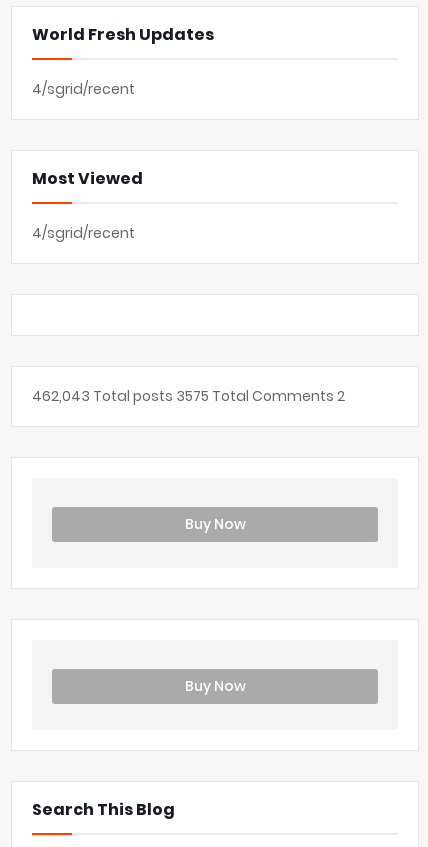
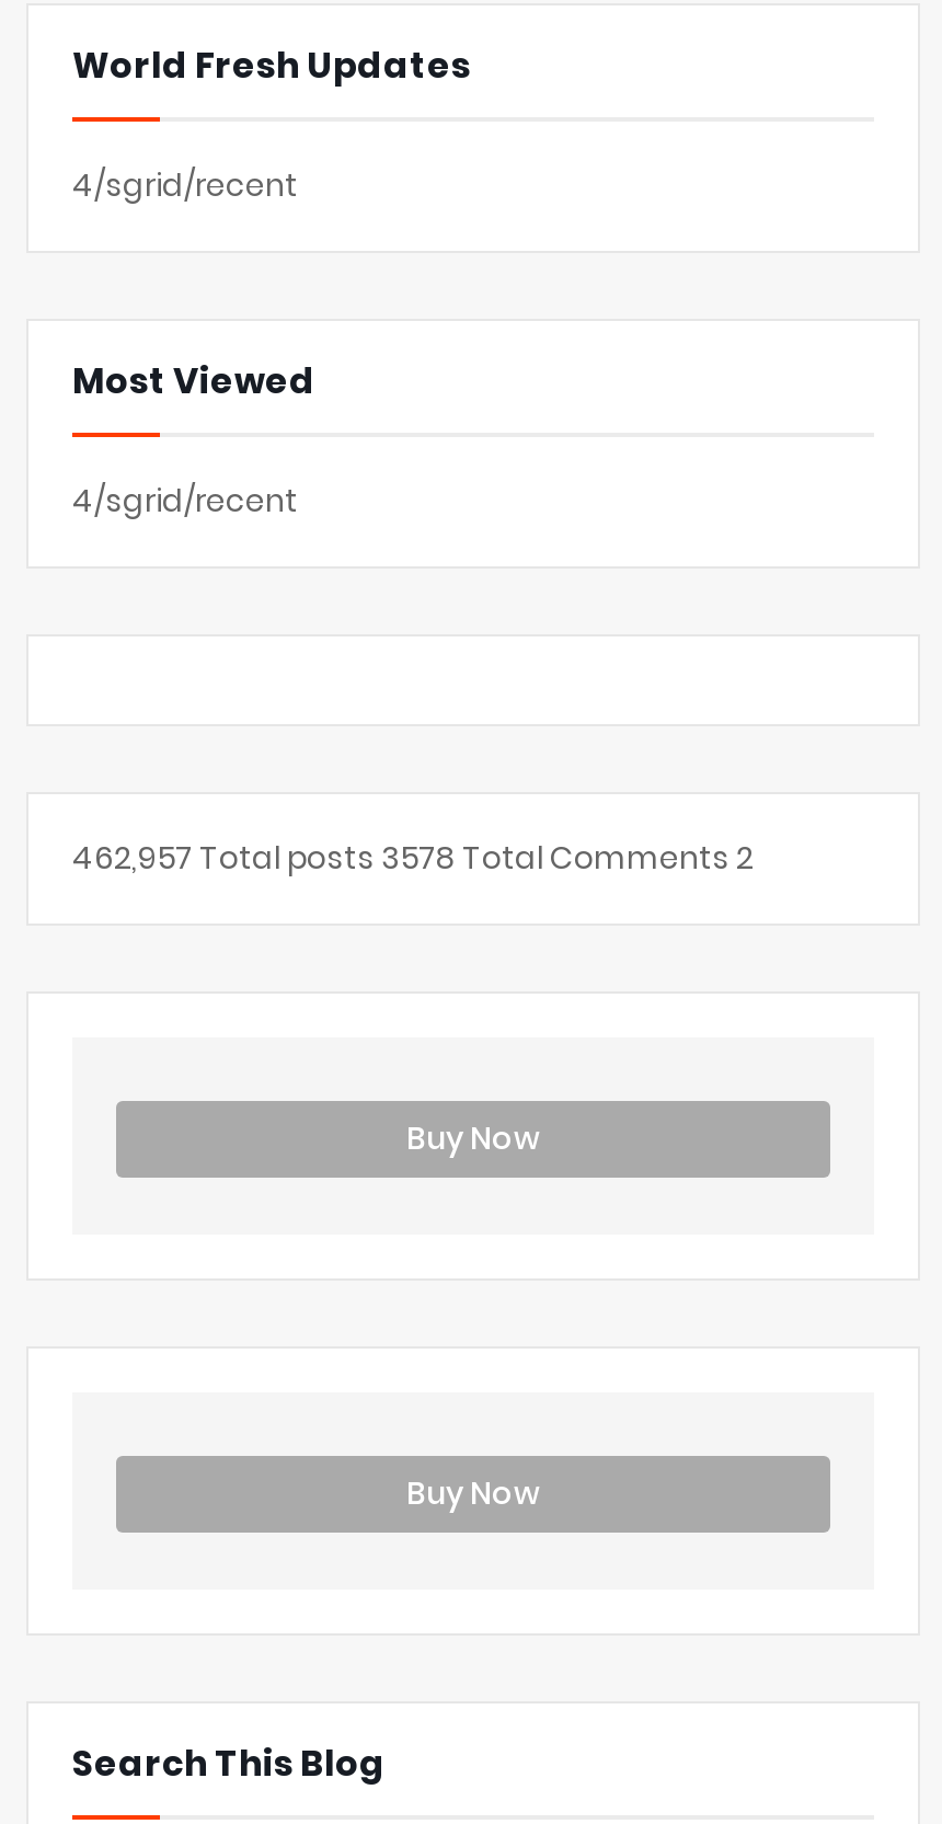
- 462,043 Total posts 3575 Total Comments 2
+ 462,957 Total posts 3578 Total Comments 2
